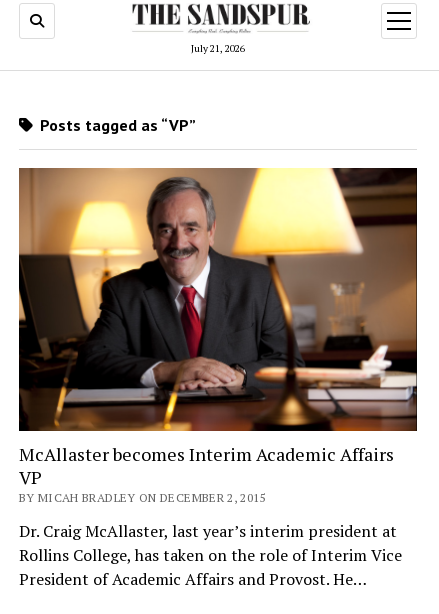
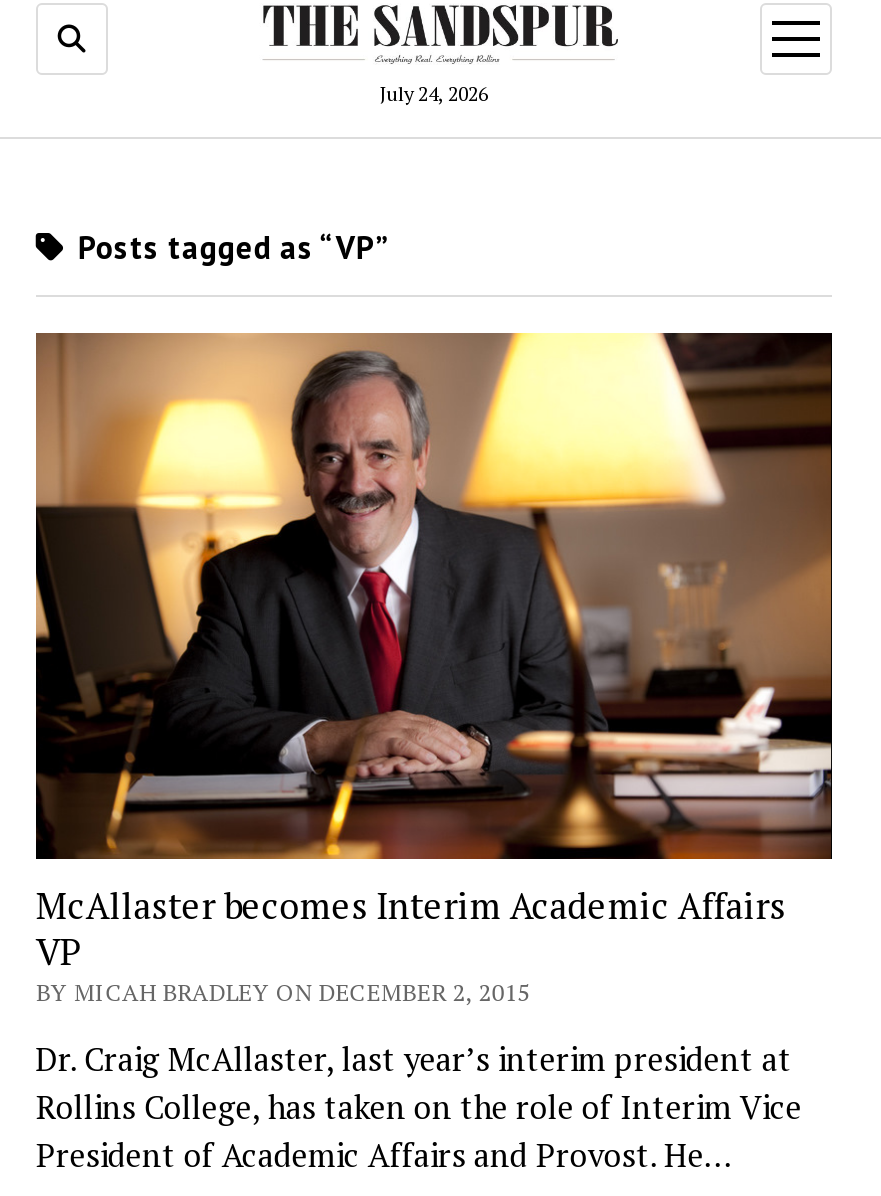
- July 21, 2026
+ July 24, 2026
